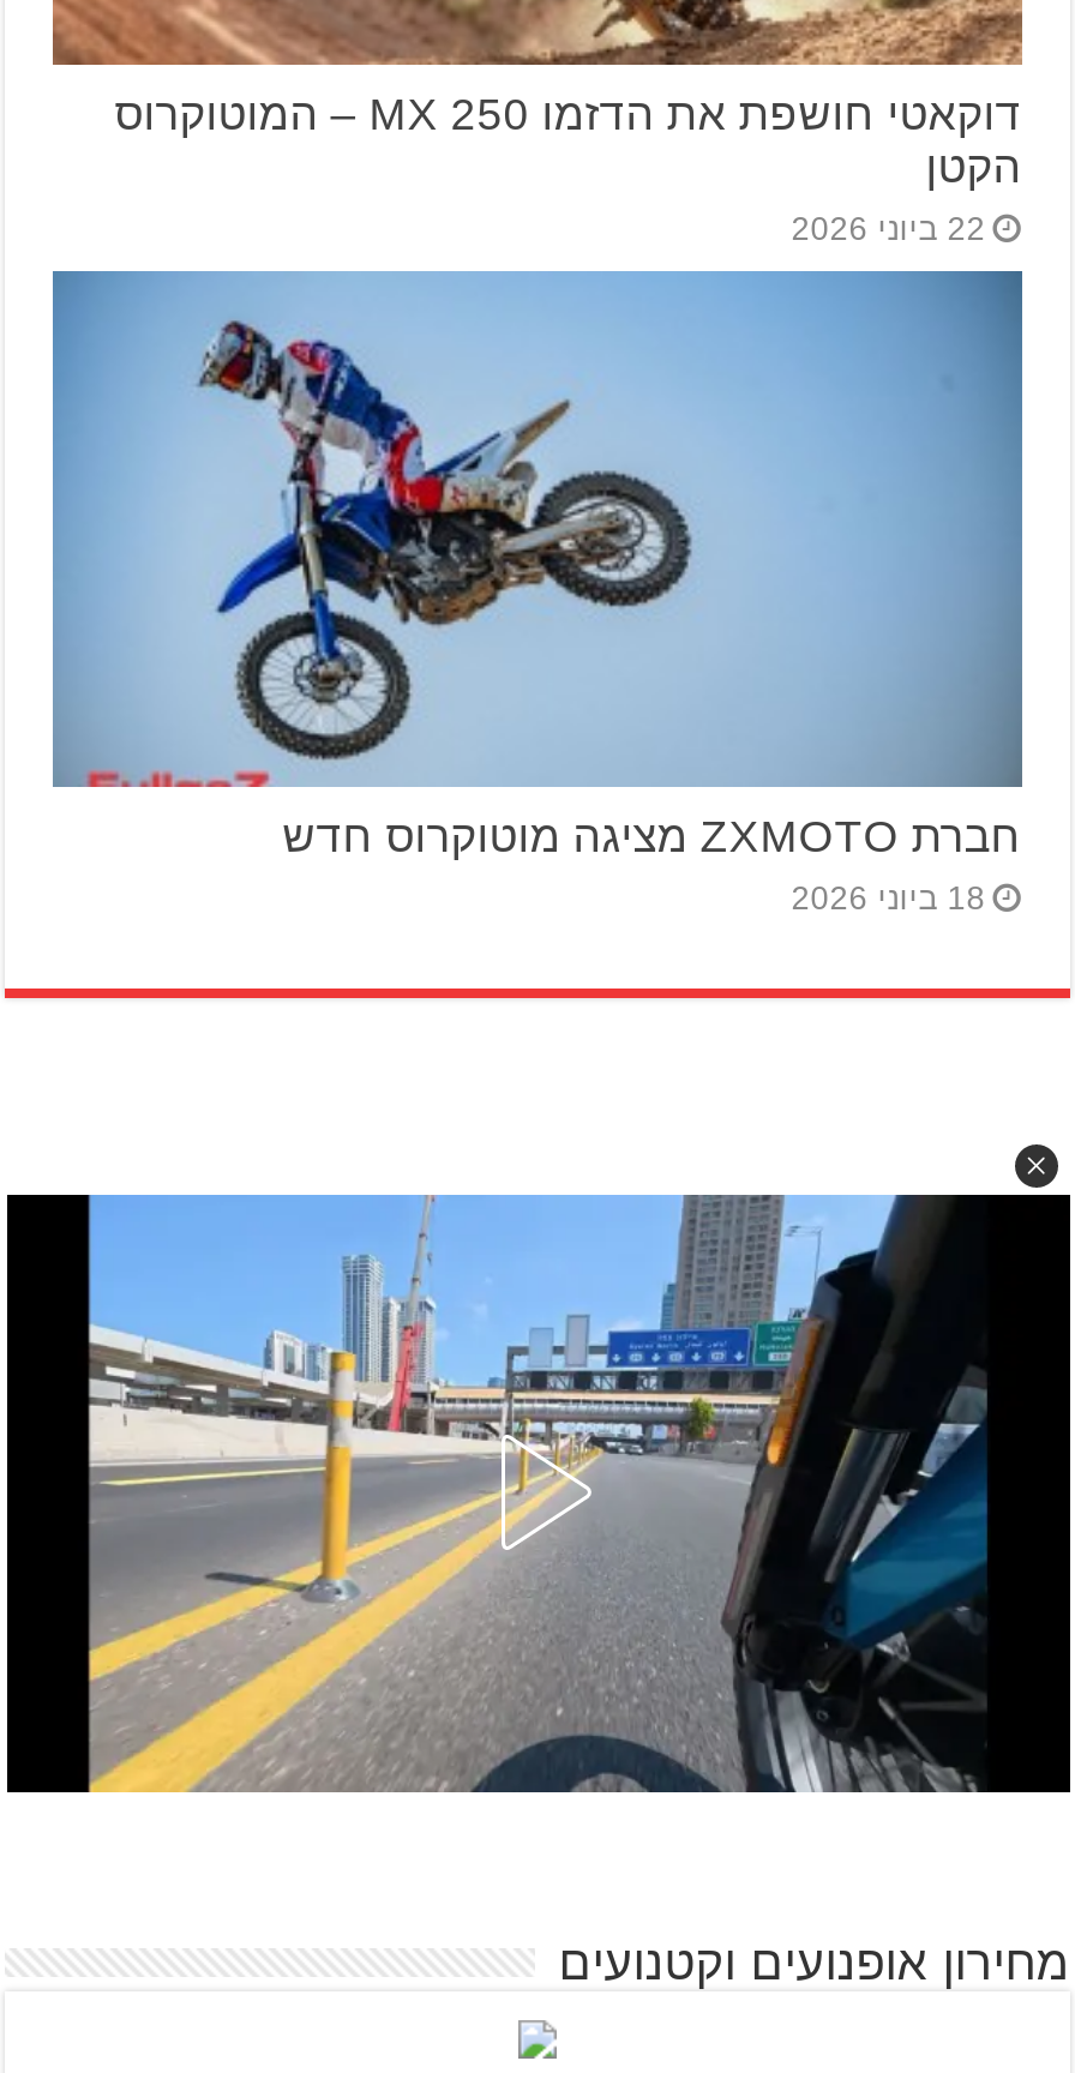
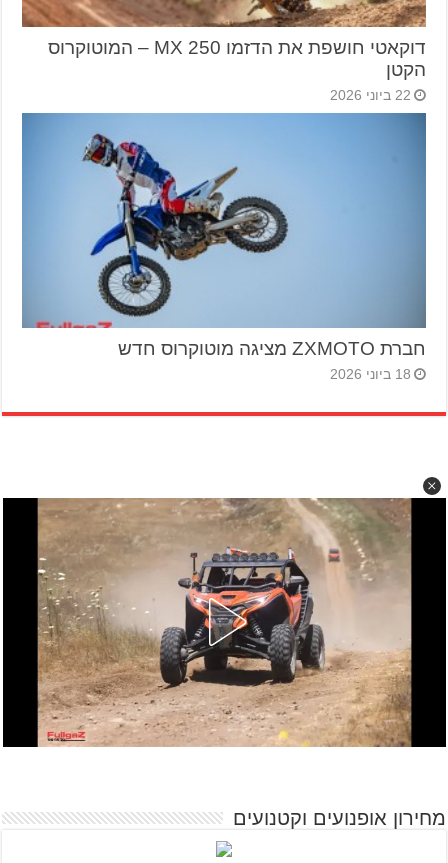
- [image]
+ [image]
